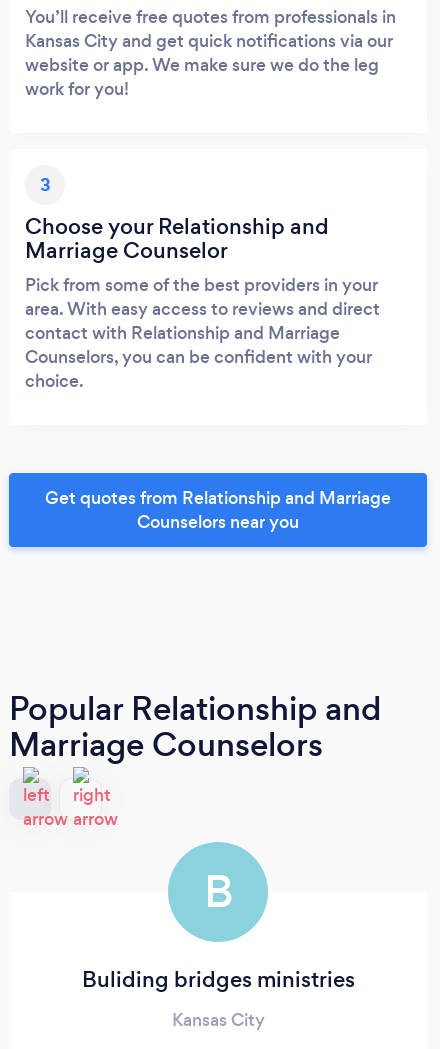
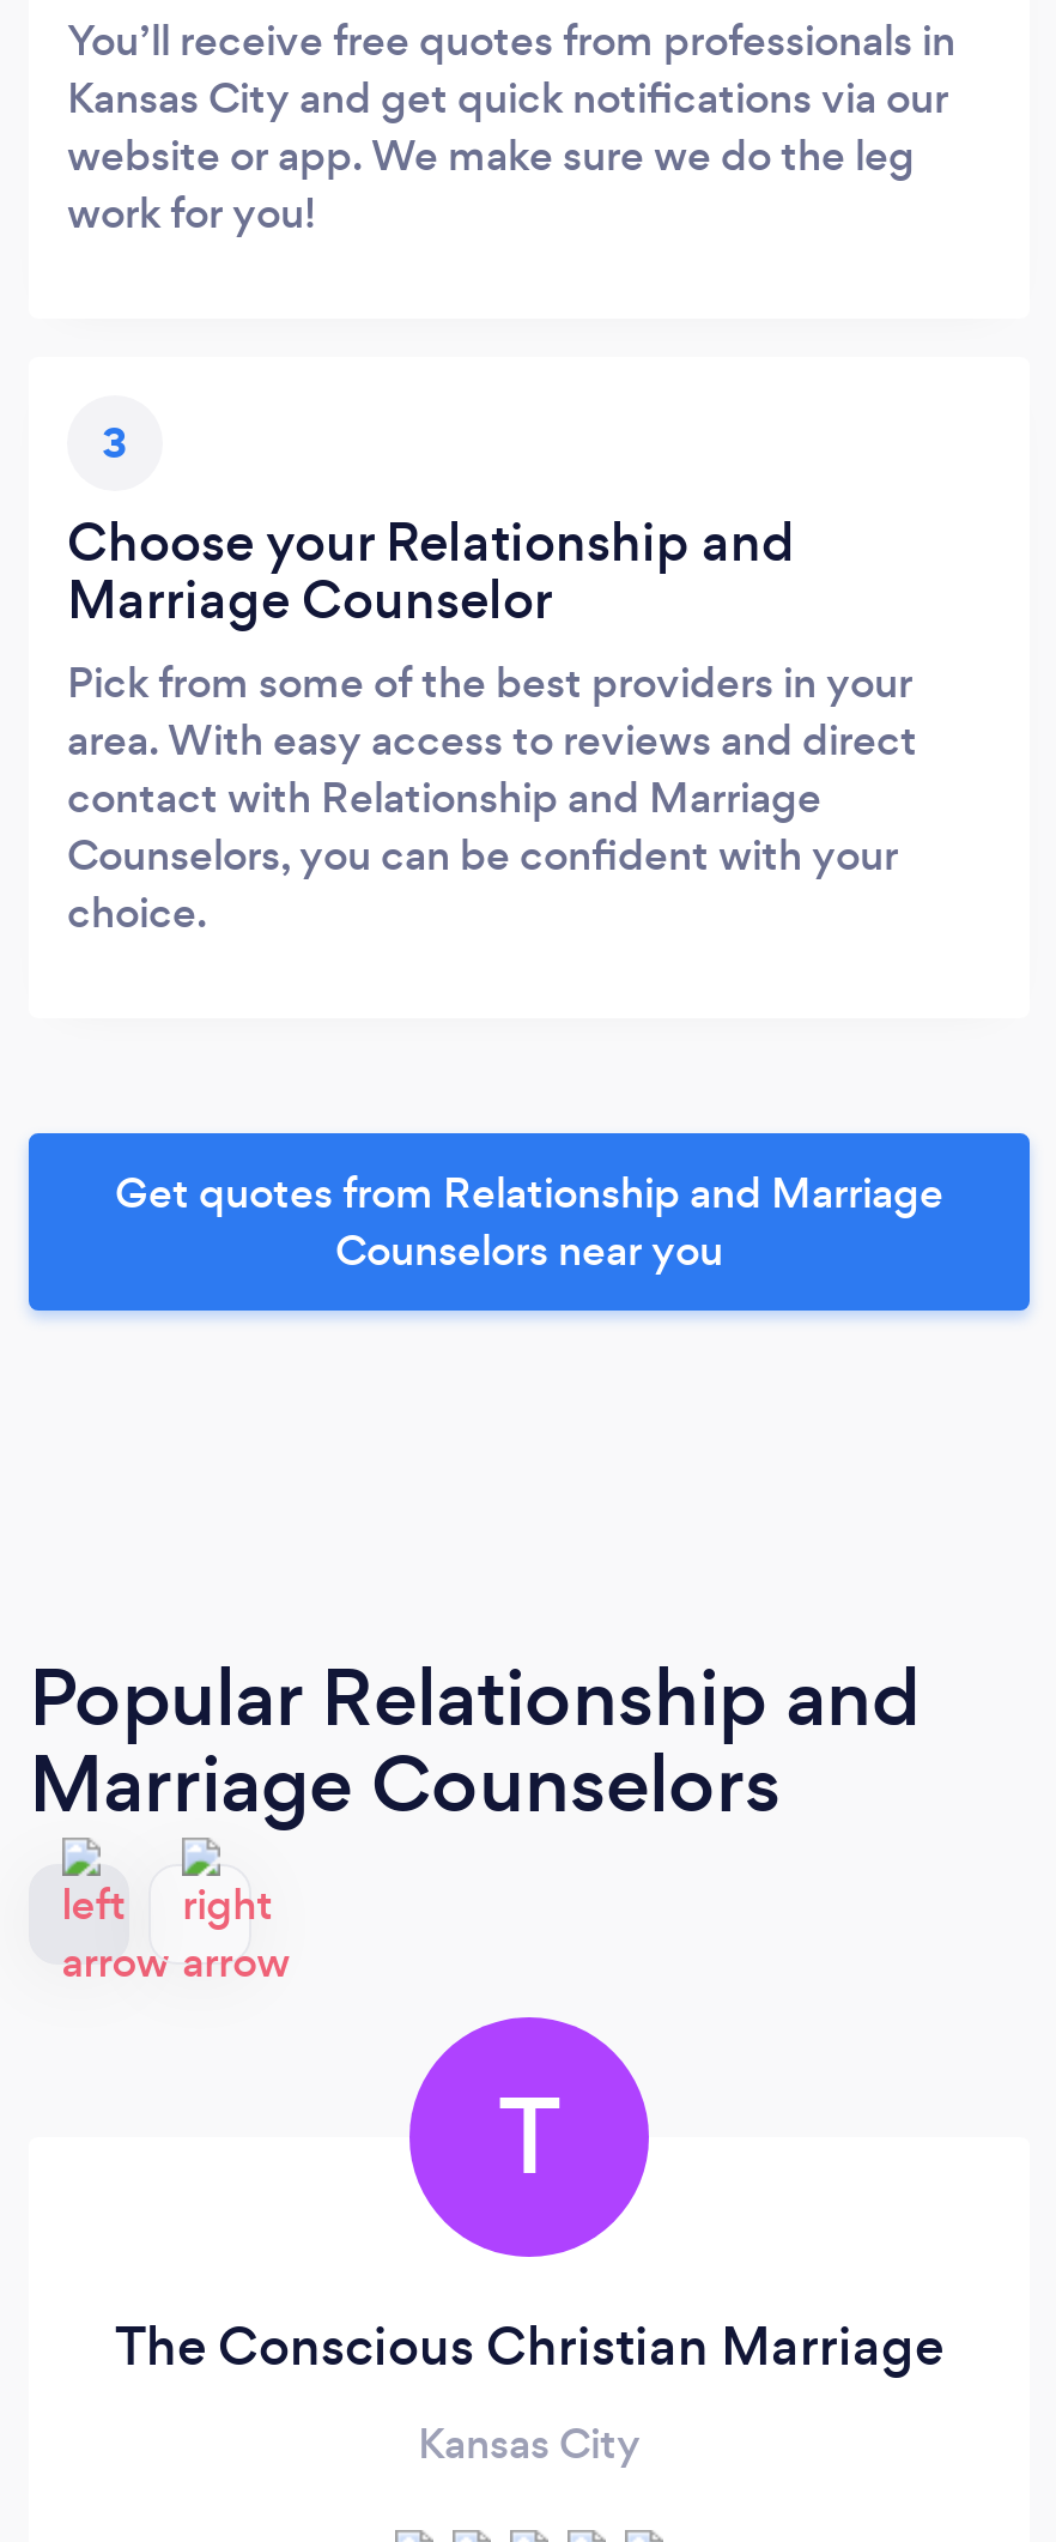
- B
+ T

- Buliding bridges ministries
+ The Conscious Christian Marriage
